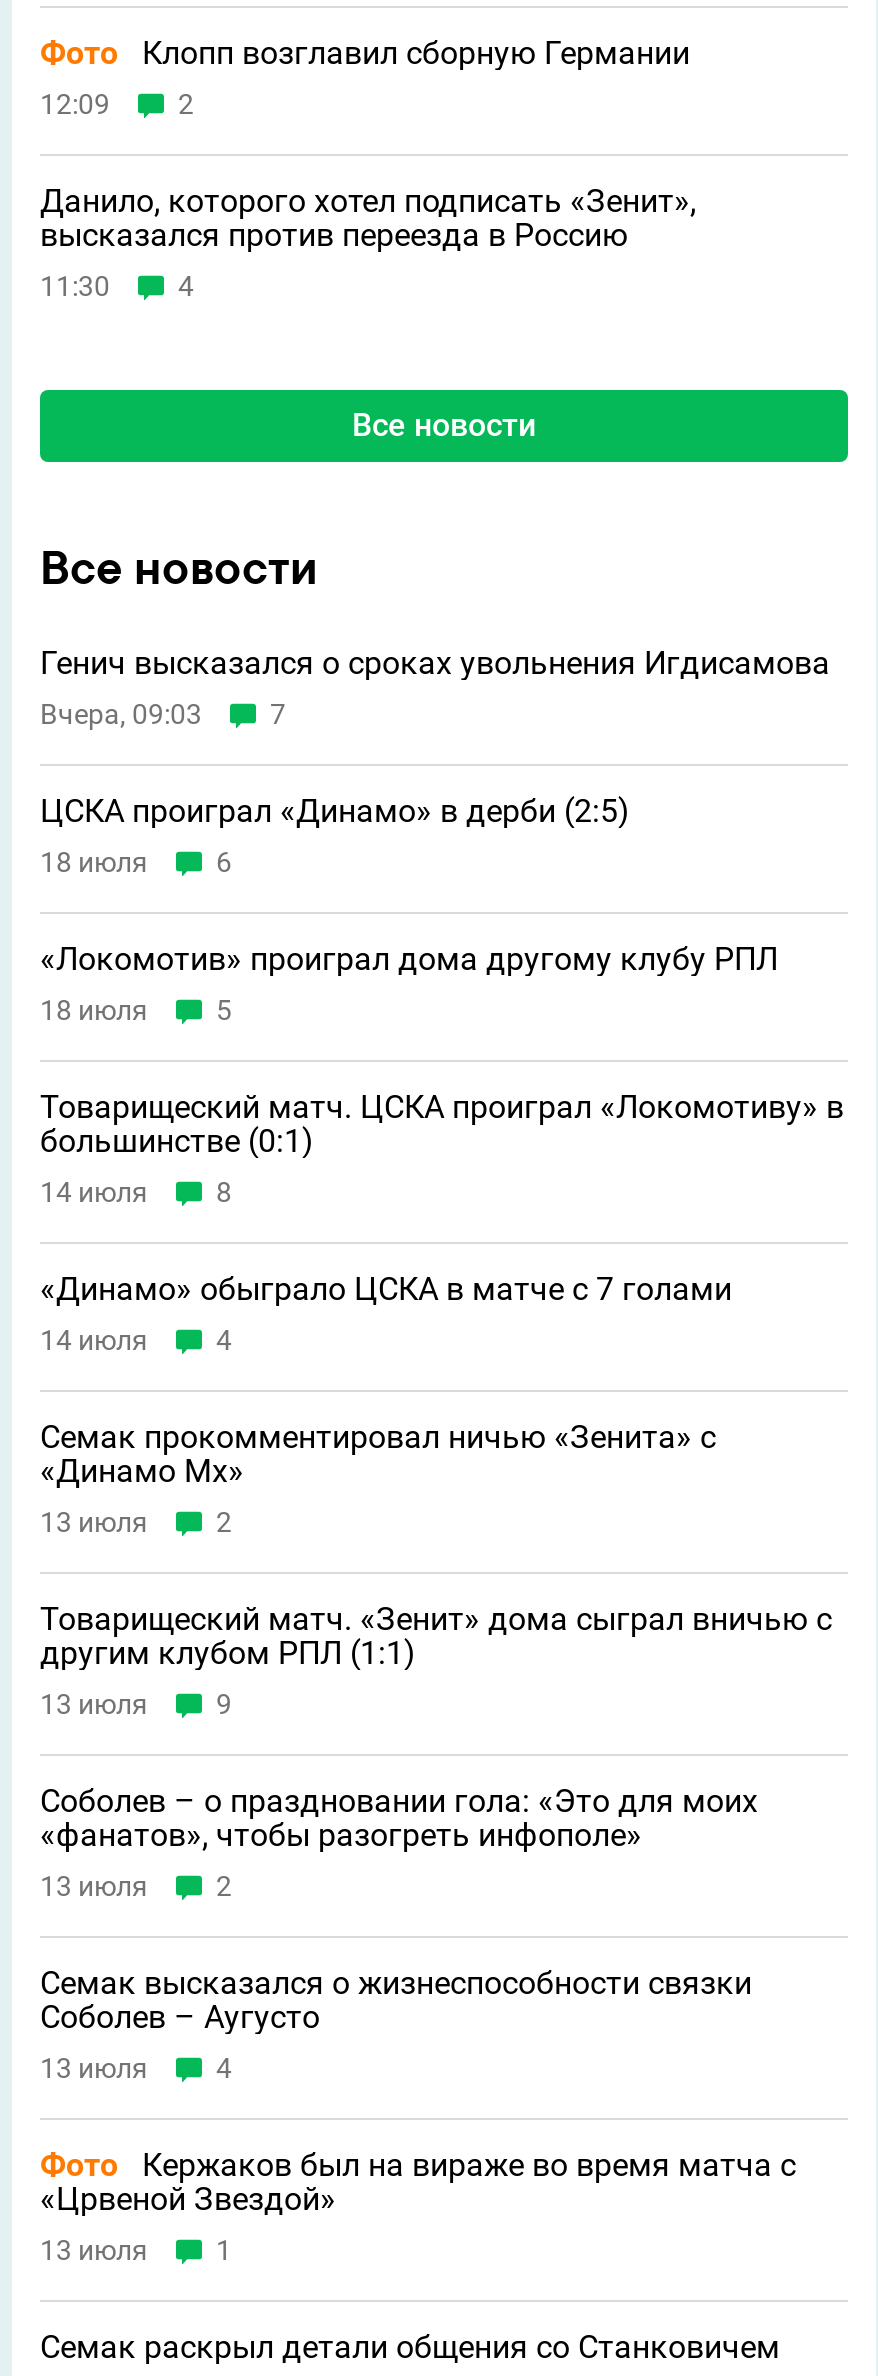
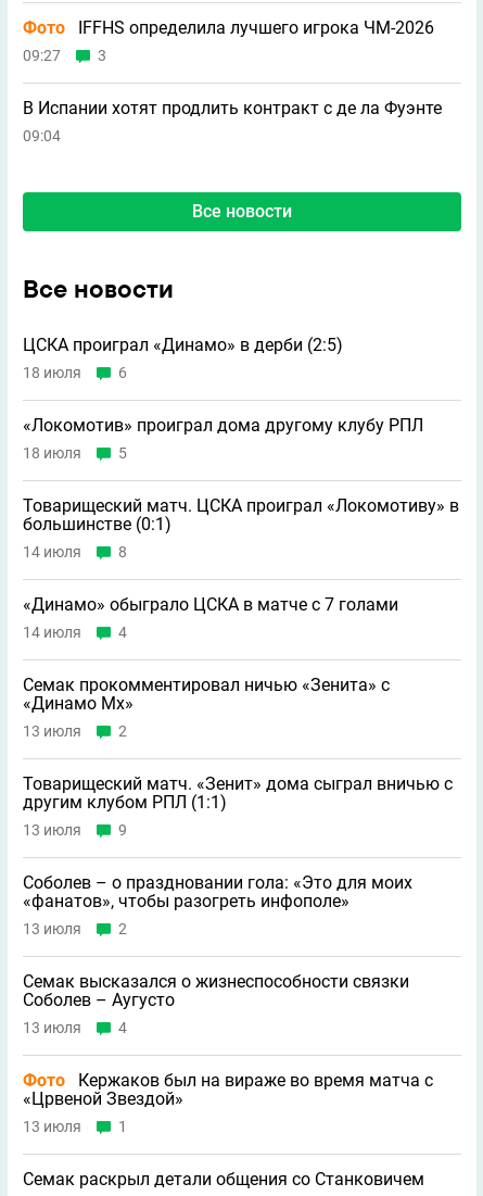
- Клопп возглавил сборную Германии
- 12:09
- 2
+ IFFHS определила лучшего игрока ЧМ-2026
+ 09:27
+ 3

- Данило, которого хотел подписать «Зенит»,
- высказался против переезда в Россию
- 11:30
- 4
+ В Испании хотят продлить контракт с де ла Фуэнте
+ 09:04

- Генич высказался о сроках увольнения Игдисамова
- Вчера, 09:03
- 7
